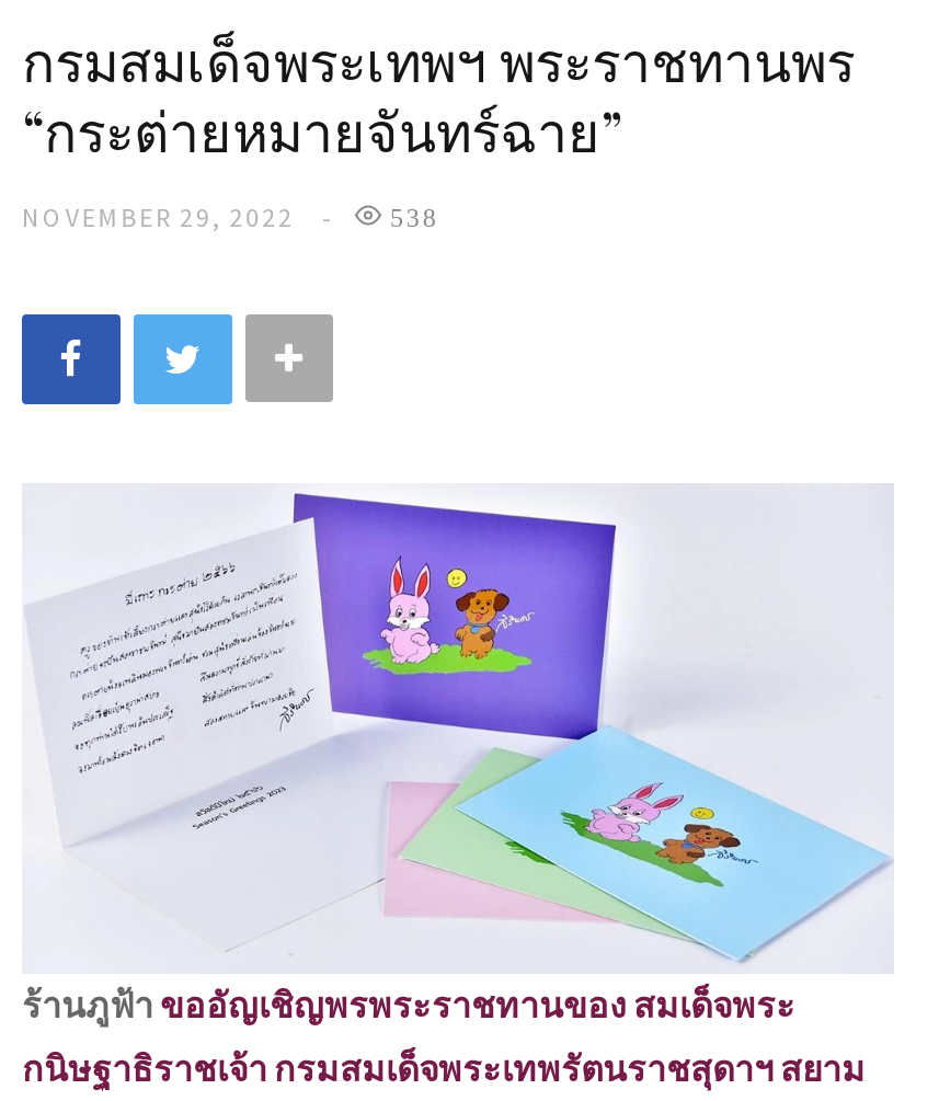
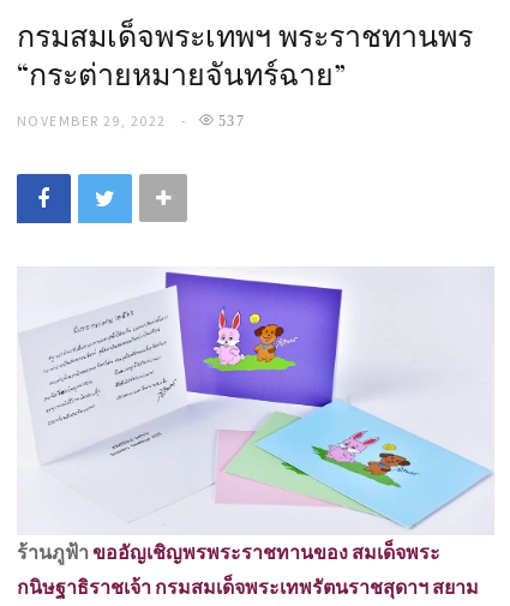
- 538
+ 537
